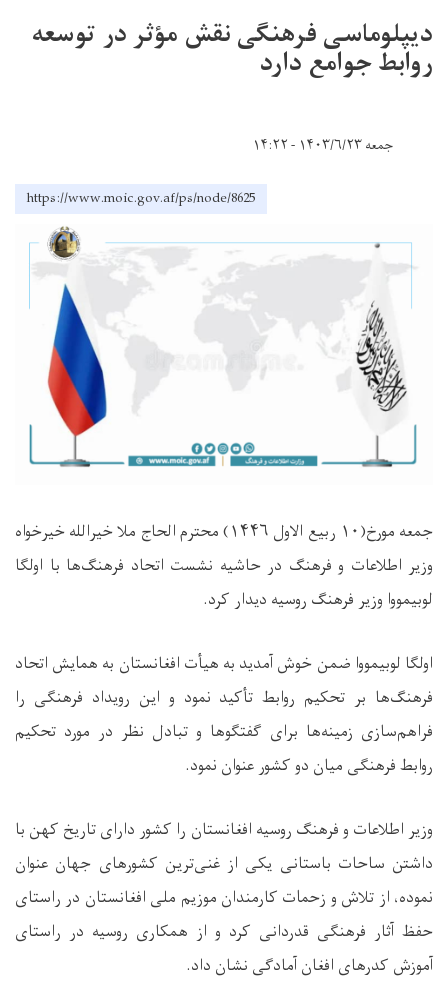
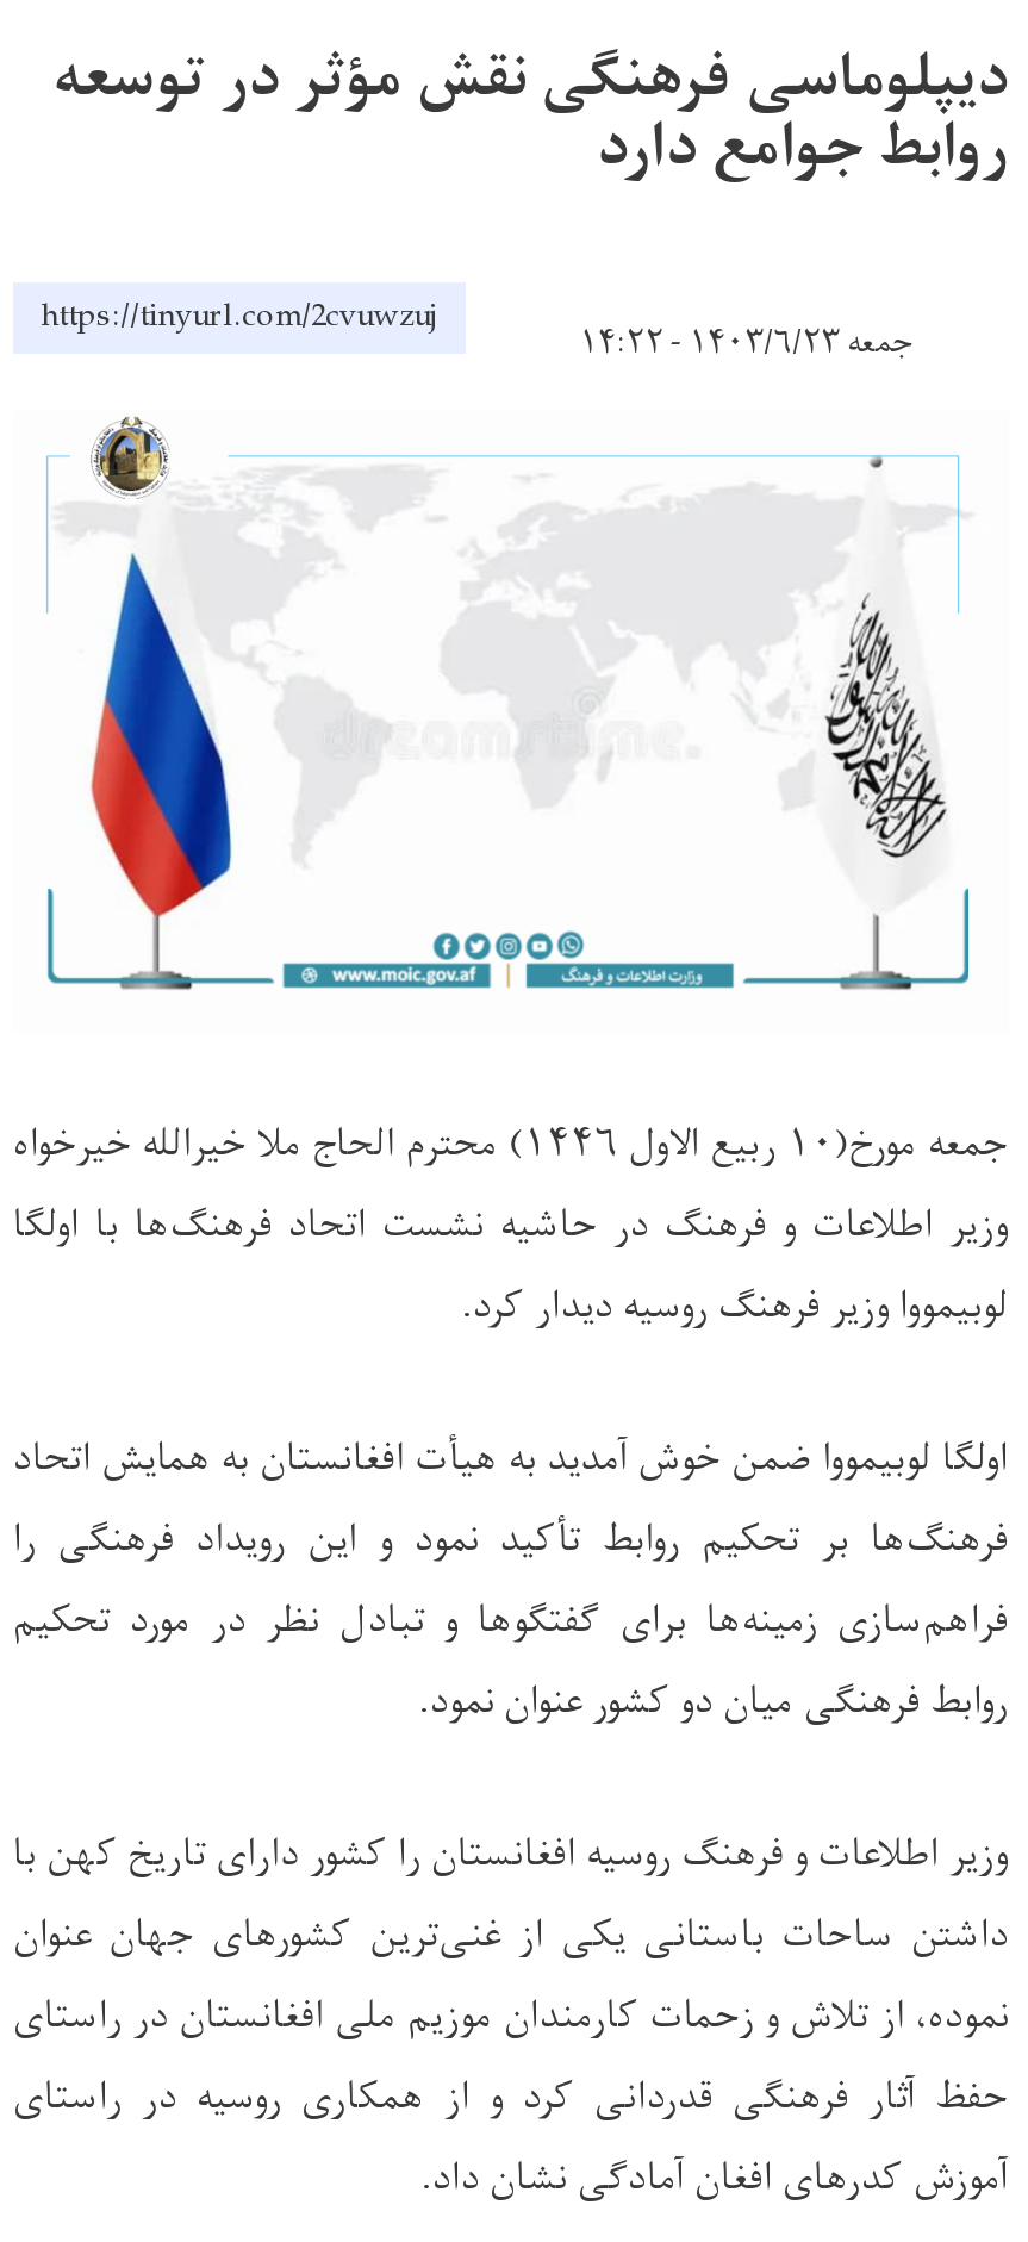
- https://www.moic.gov.af/ps/node/8625
+ https://tinyurl.com/2cvuwzuj
